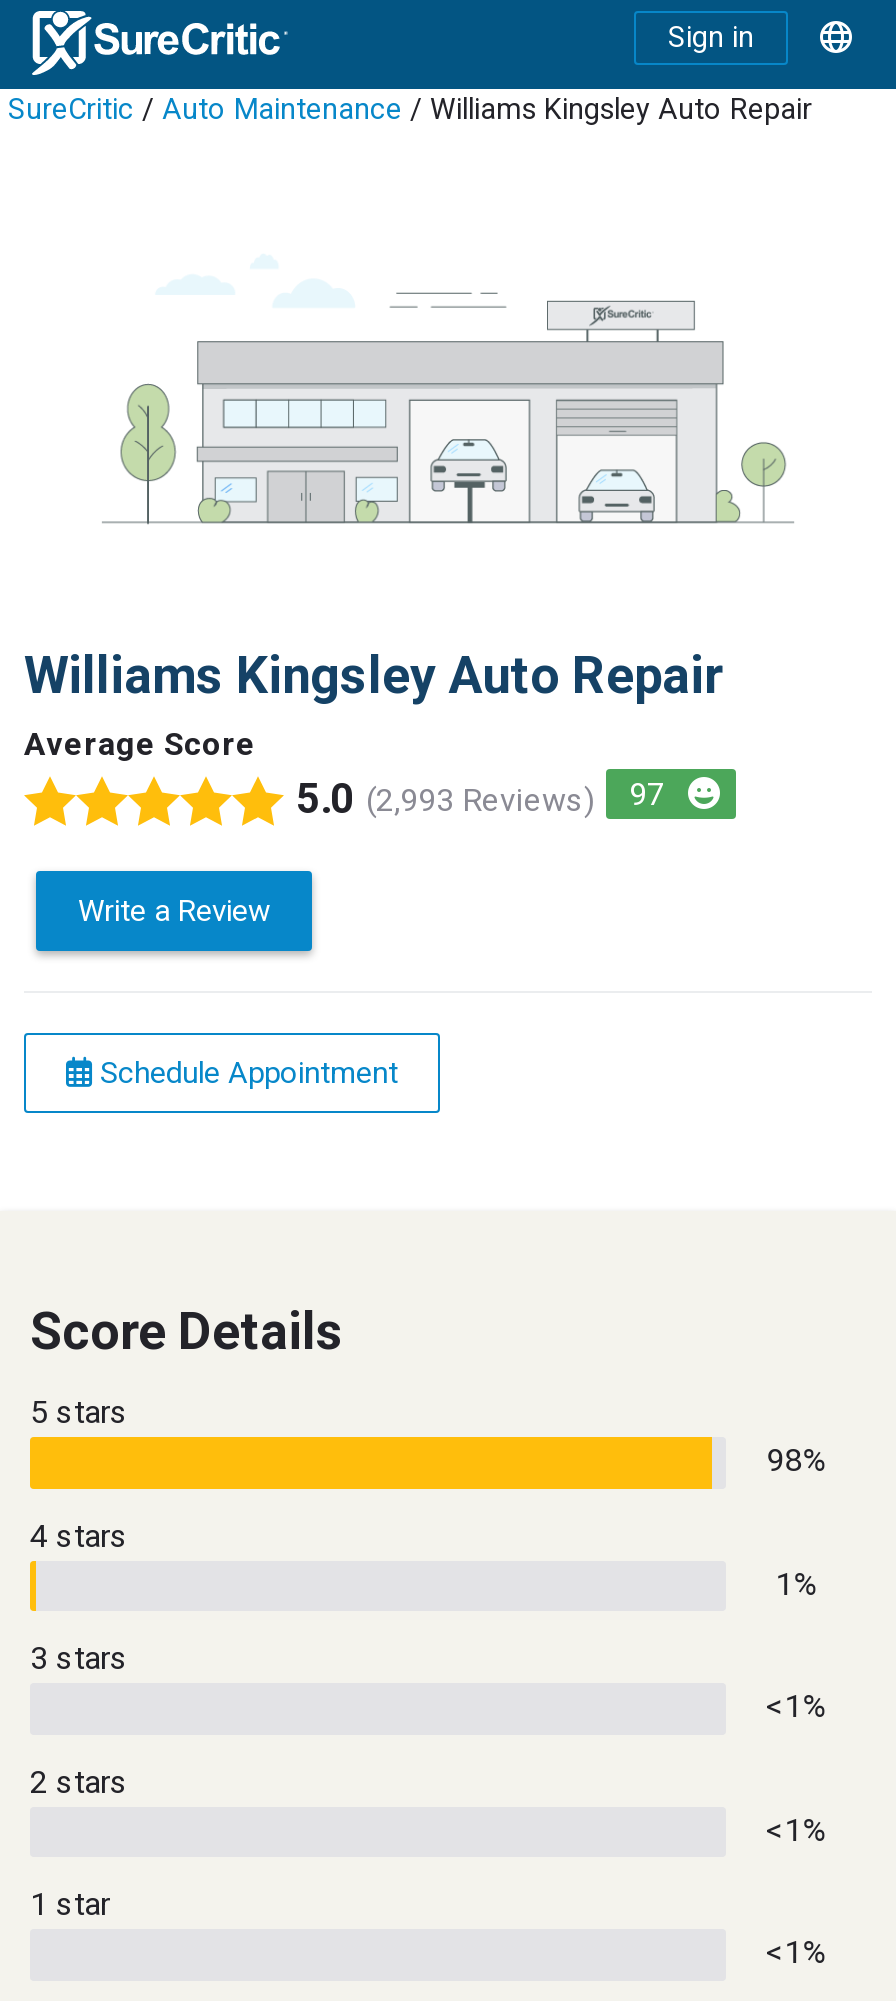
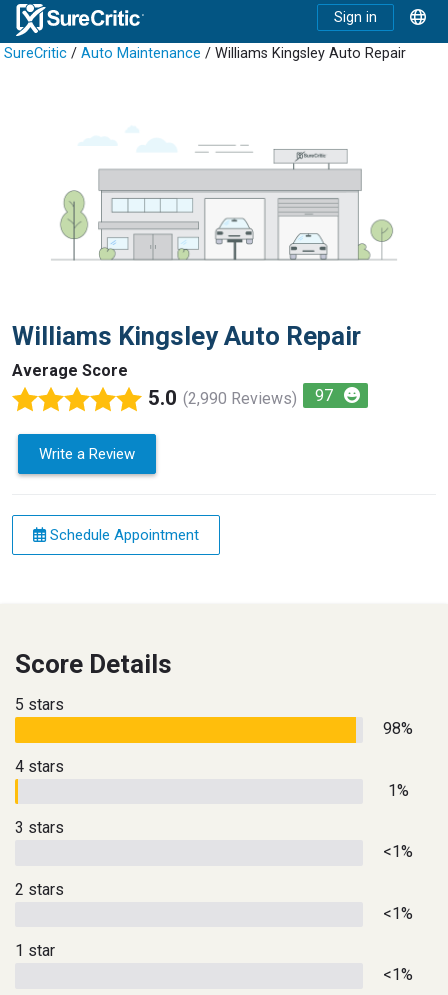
- 5.0 (2,993 Reviews) 97
+ 5.0 (2,990 Reviews) 97
